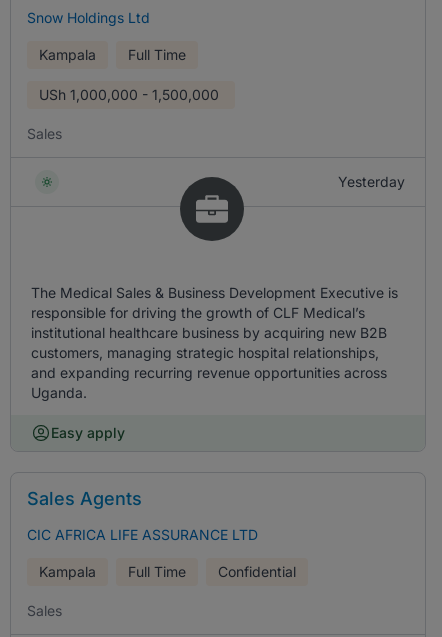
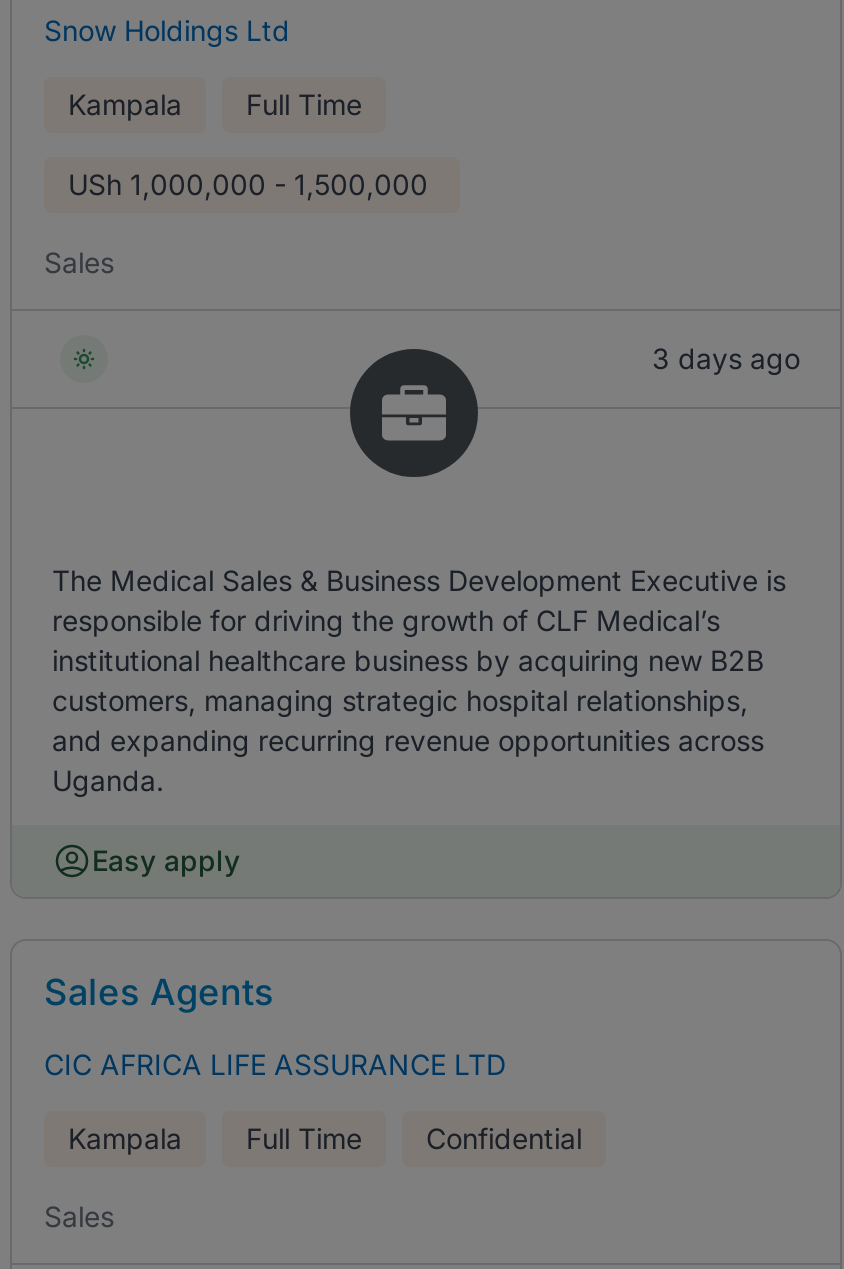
- Yesterday
+ 3 days ago
